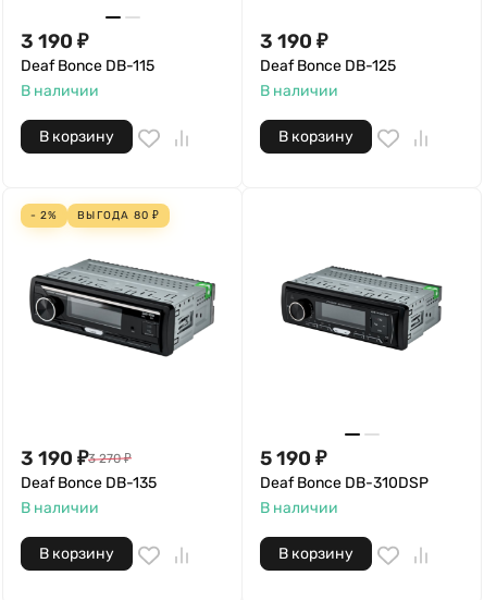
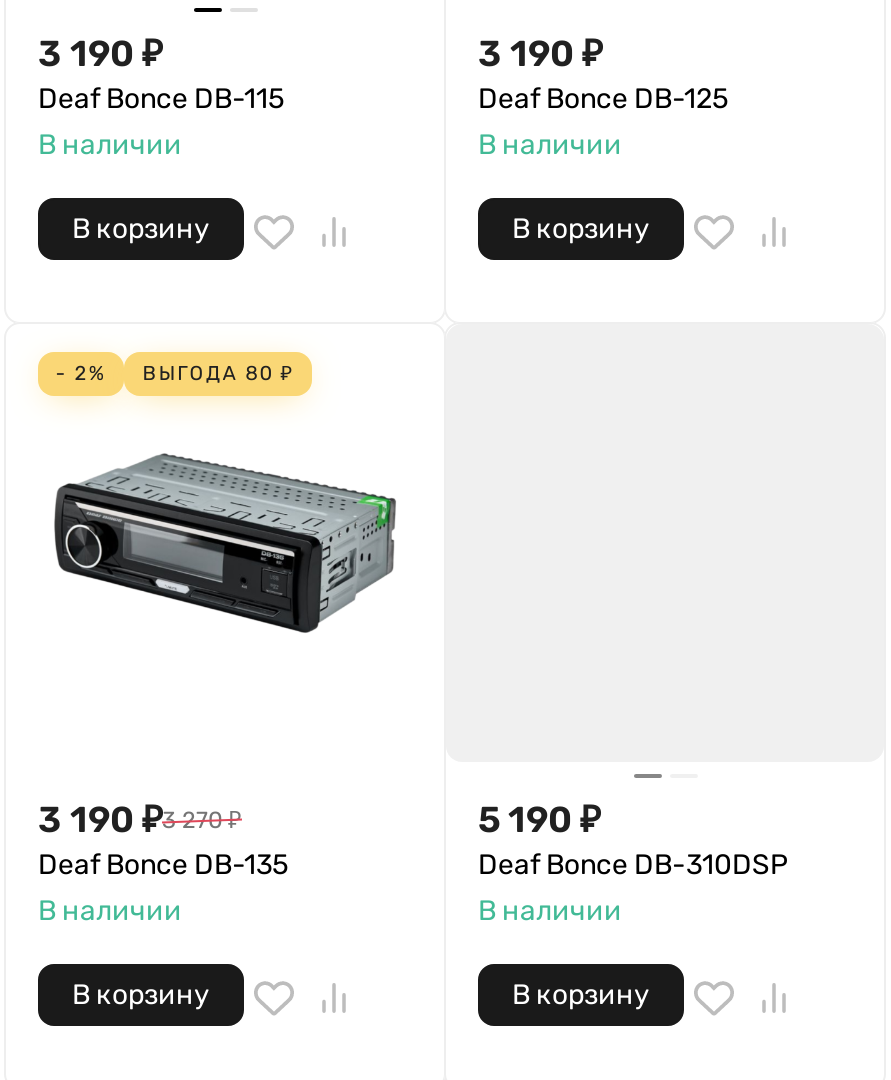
- [image]
